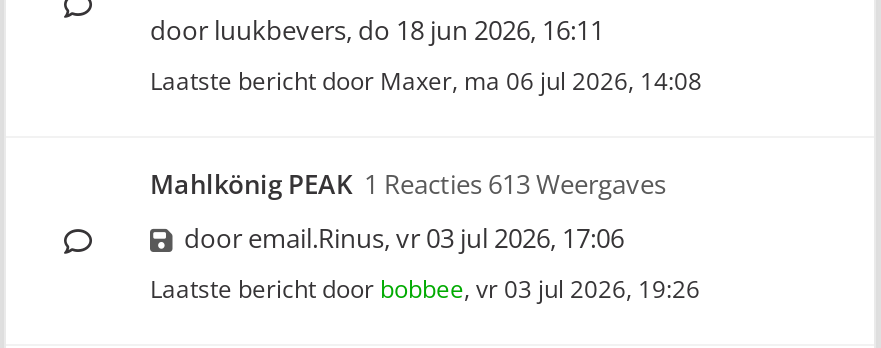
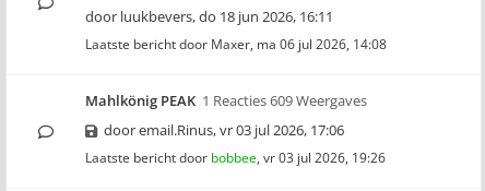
- Mahlkönig PEAK 1 Reacties 613 Weergaves
+ Mahlkönig PEAK 1 Reacties 609 Weergaves
